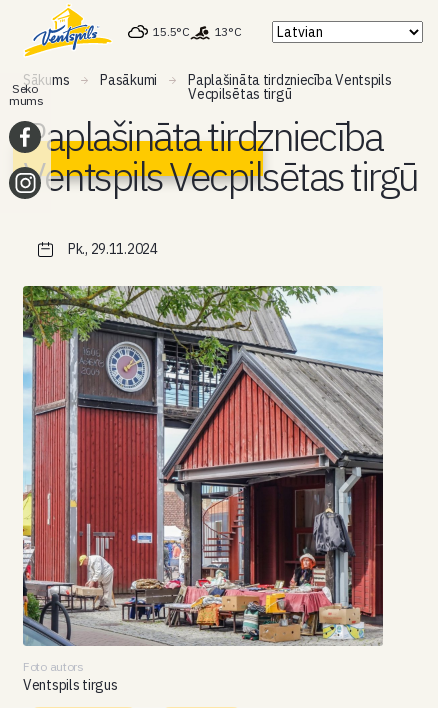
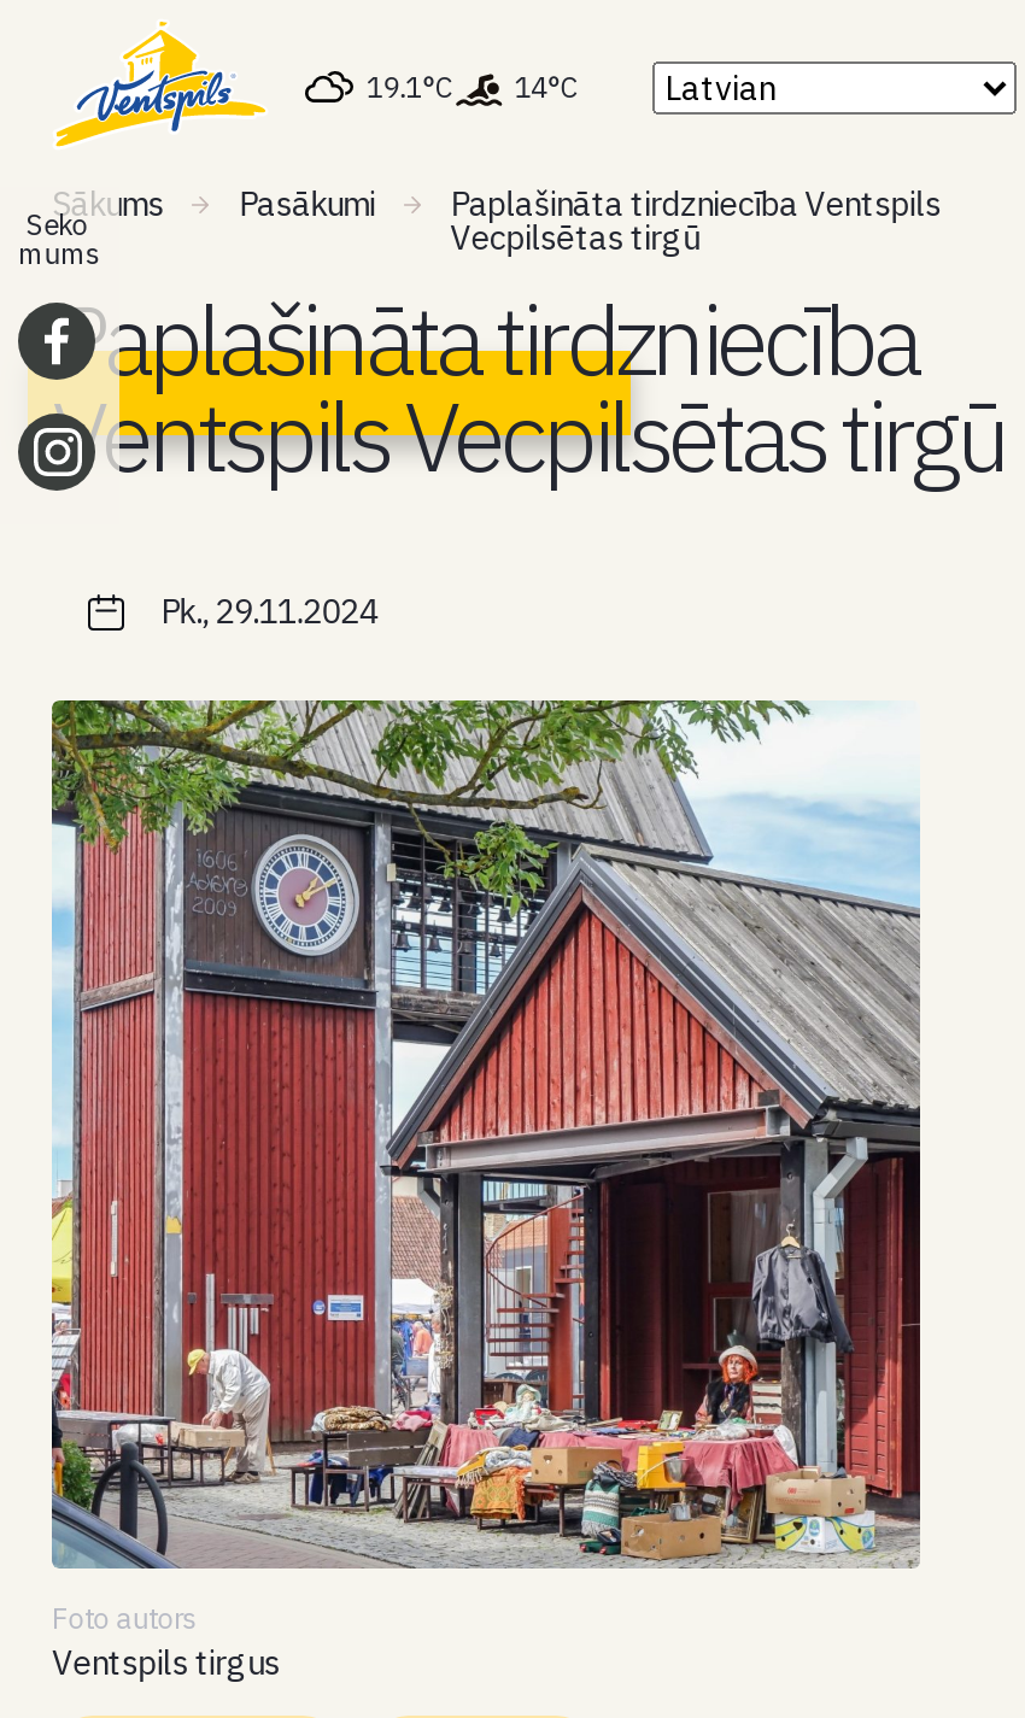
- 15.5°C
- 13°C
+ 19.1°C
+ 14°C
